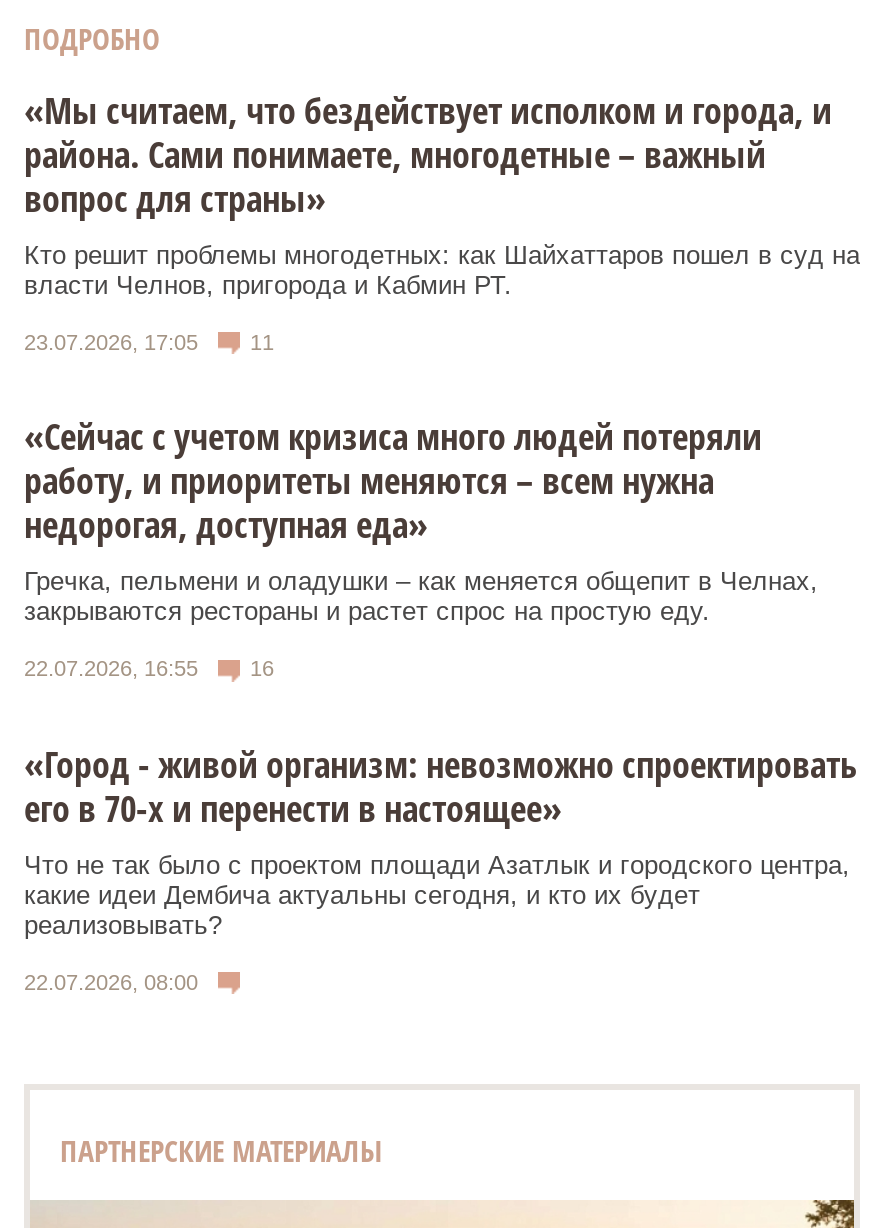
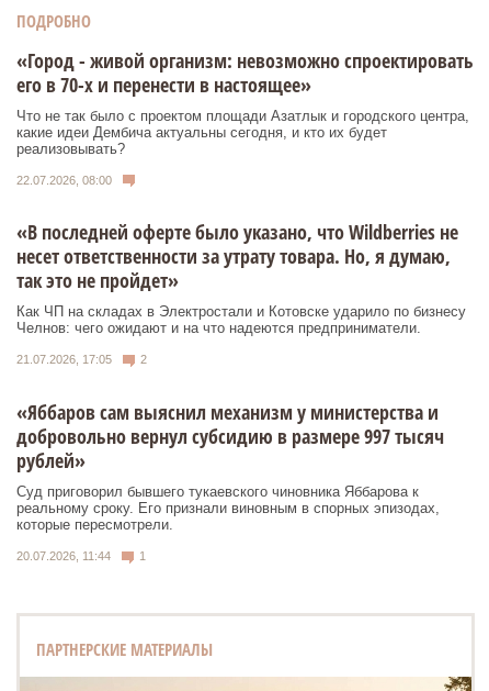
- «Мы считаем, что бездействует исполком и города, и
- района. Сами понимаете, многодетные – важный
- вопрос для страны»
- Кто решит проблемы многодетных: как Шайхаттаров пошел в суд на
- власти Челнов, пригорода и Кабмин РТ.
- 23.07.2026, 17:05
- 11
- «Сейчас с учетом кризиса много людей потеряли
- работу, и приоритеты меняются – всем нужна
- недорогая, доступная еда»
- Гречка, пельмени и оладушки – как меняется общепит в Челнах,
- закрываются рестораны и растет спрос на простую еду.
- 22.07.2026, 16:55
- 16

moved up: «Город - живой организм: невозможно спроектировать | его в 70-х и перенести в настоящее» | Что не так было с проектом площади Азатлык и городского центра, | какие идеи Дембича актуальны сегодня, и кто их будет | реализовывать? | 22.07.2026, 08:00

+ «В последней оферте было указано, что Wildberries не
+ несет ответственности за утрату товара. Но, я думаю,
+ так это не пройдет»
+ Как ЧП на складах в Электростали и Котовске ударило по бизнесу
+ Челнов: чего ожидают и на что надеются предприниматели.
+ 21.07.2026, 17:05
+ 2
+ «Яббаров сам выяснил механизм у министерства и
+ добровольно вернул субсидию в размере 997 тысяч
+ рублей»
+ Суд приговорил бывшего тукаевского чиновника Яббарова к
+ реальному сроку. Его признали виновным в спорных эпизодах,
+ которые пересмотрели.
+ 20.07.2026, 11:44
+ 1
